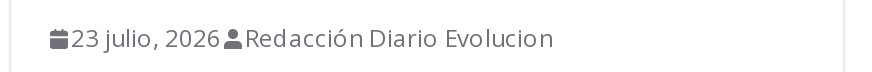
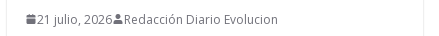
- 23 julio, 2026 Redacción Diario Evolucion
+ 21 julio, 2026 Redacción Diario Evolucion
